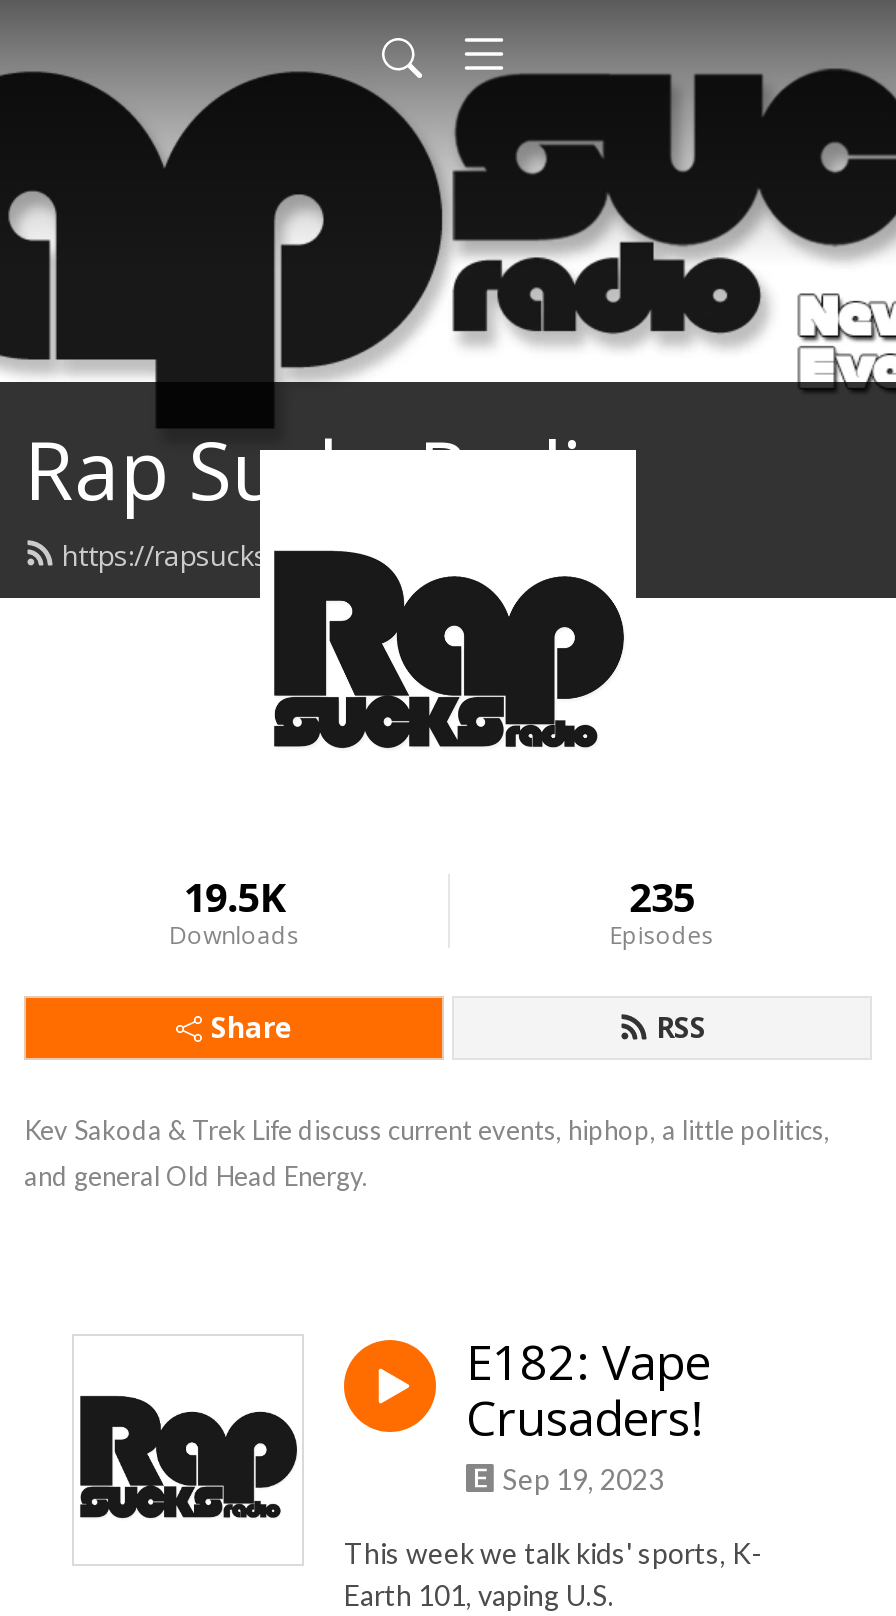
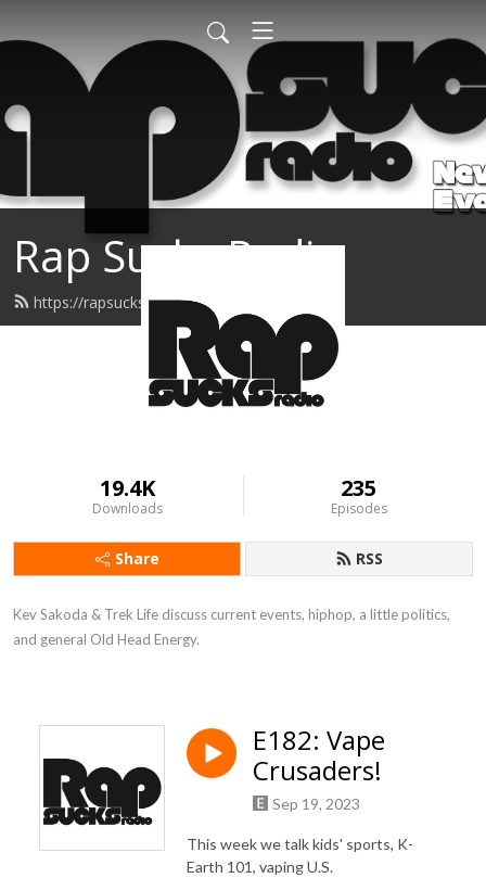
- 19.5K
+ 19.4K
